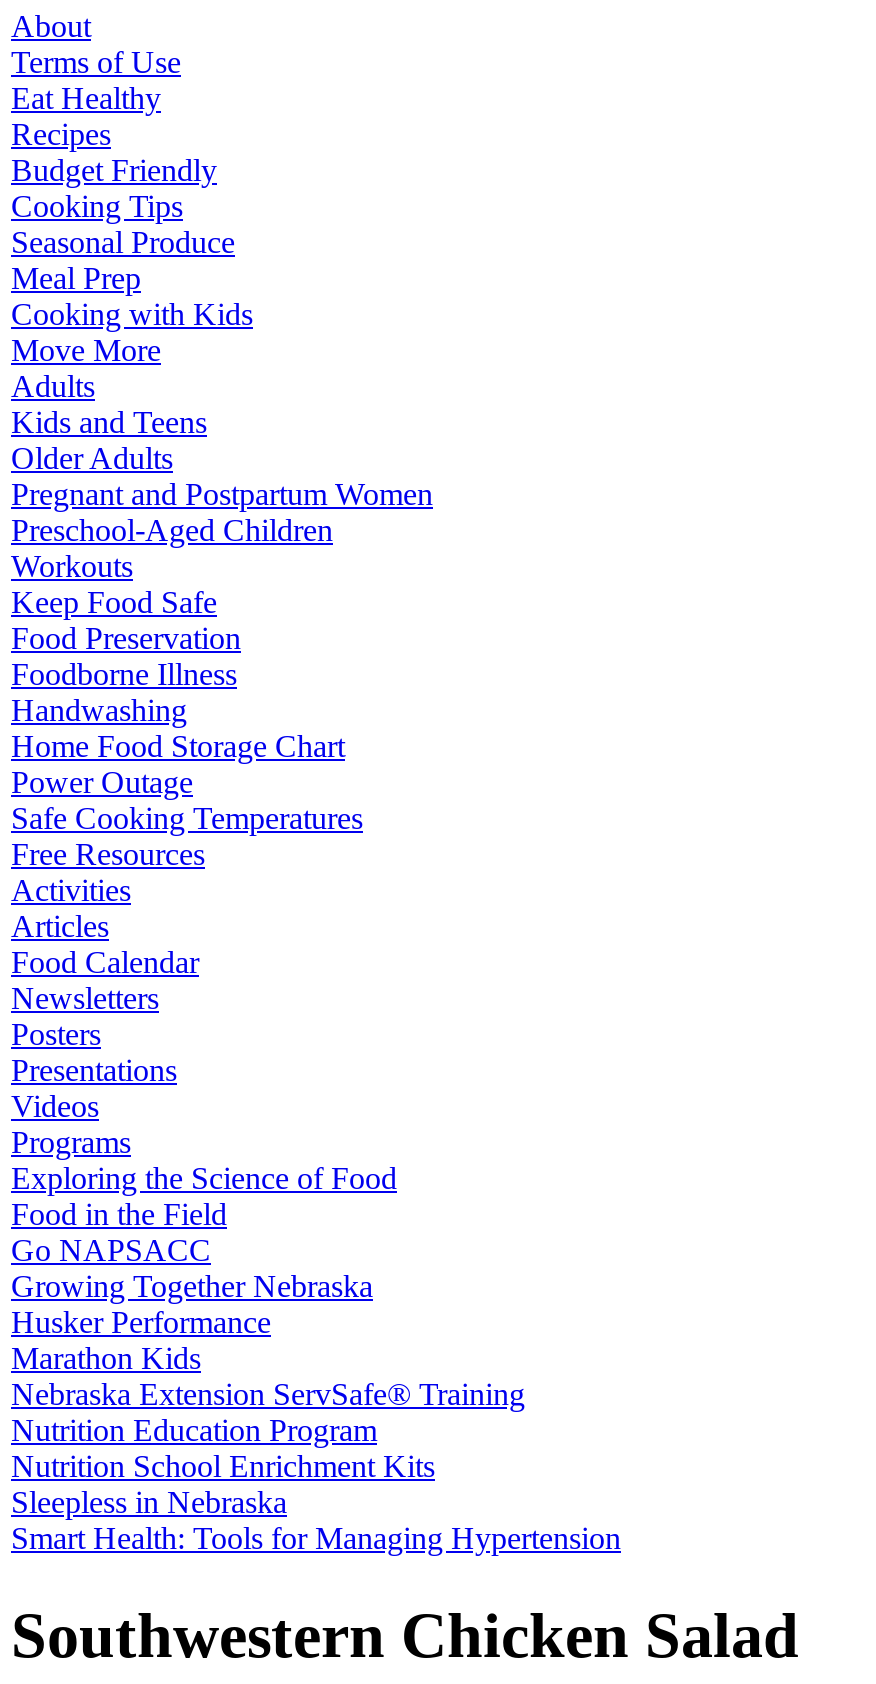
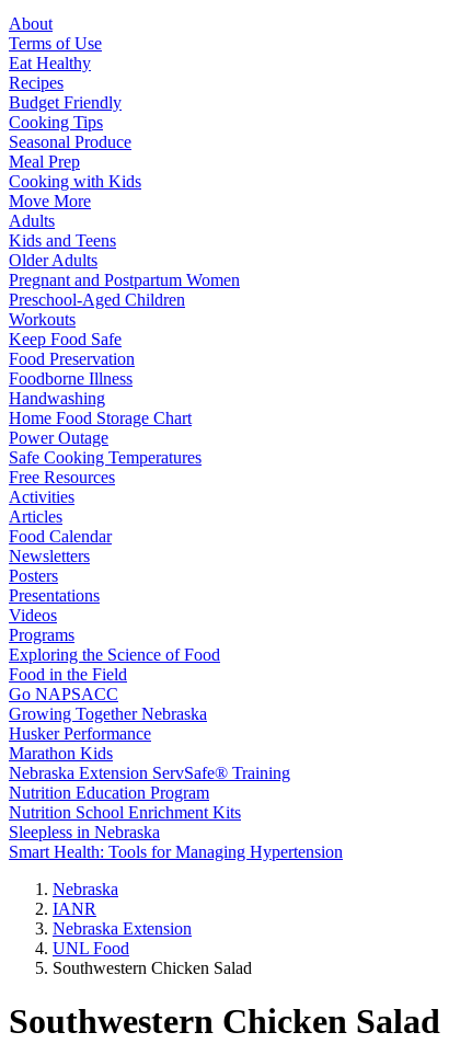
+ Nebraska
+ IANR
+ Nebraska Extension
+ UNL Food
+ Southwestern Chicken Salad
